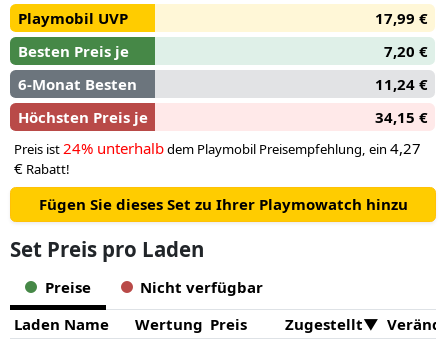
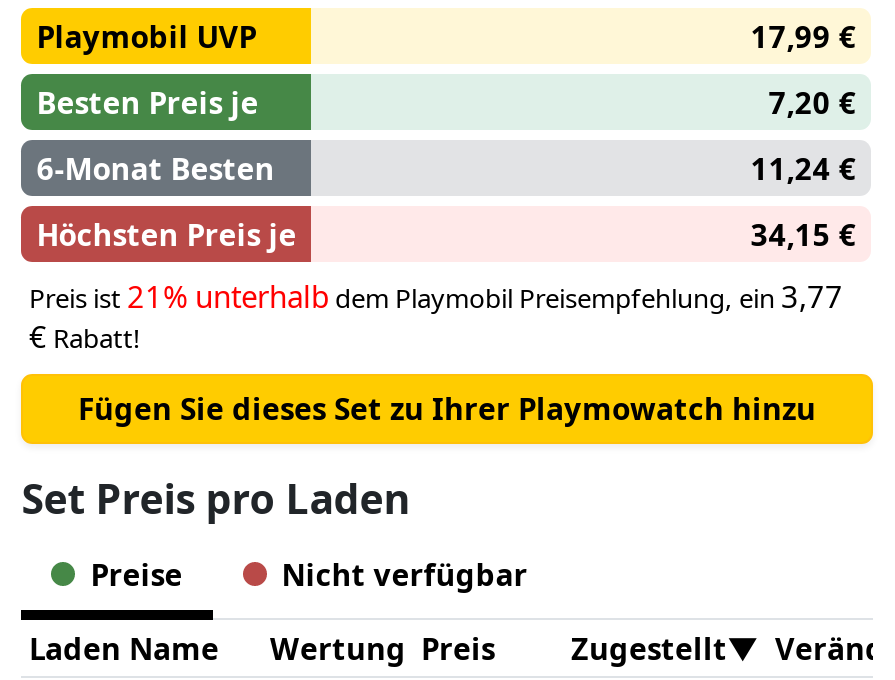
- Preis ist 24% unterhalb dem Playmobil Preisempfehlung, ein 4,27
+ Preis ist 21% unterhalb dem Playmobil Preisempfehlung, ein 3,77
